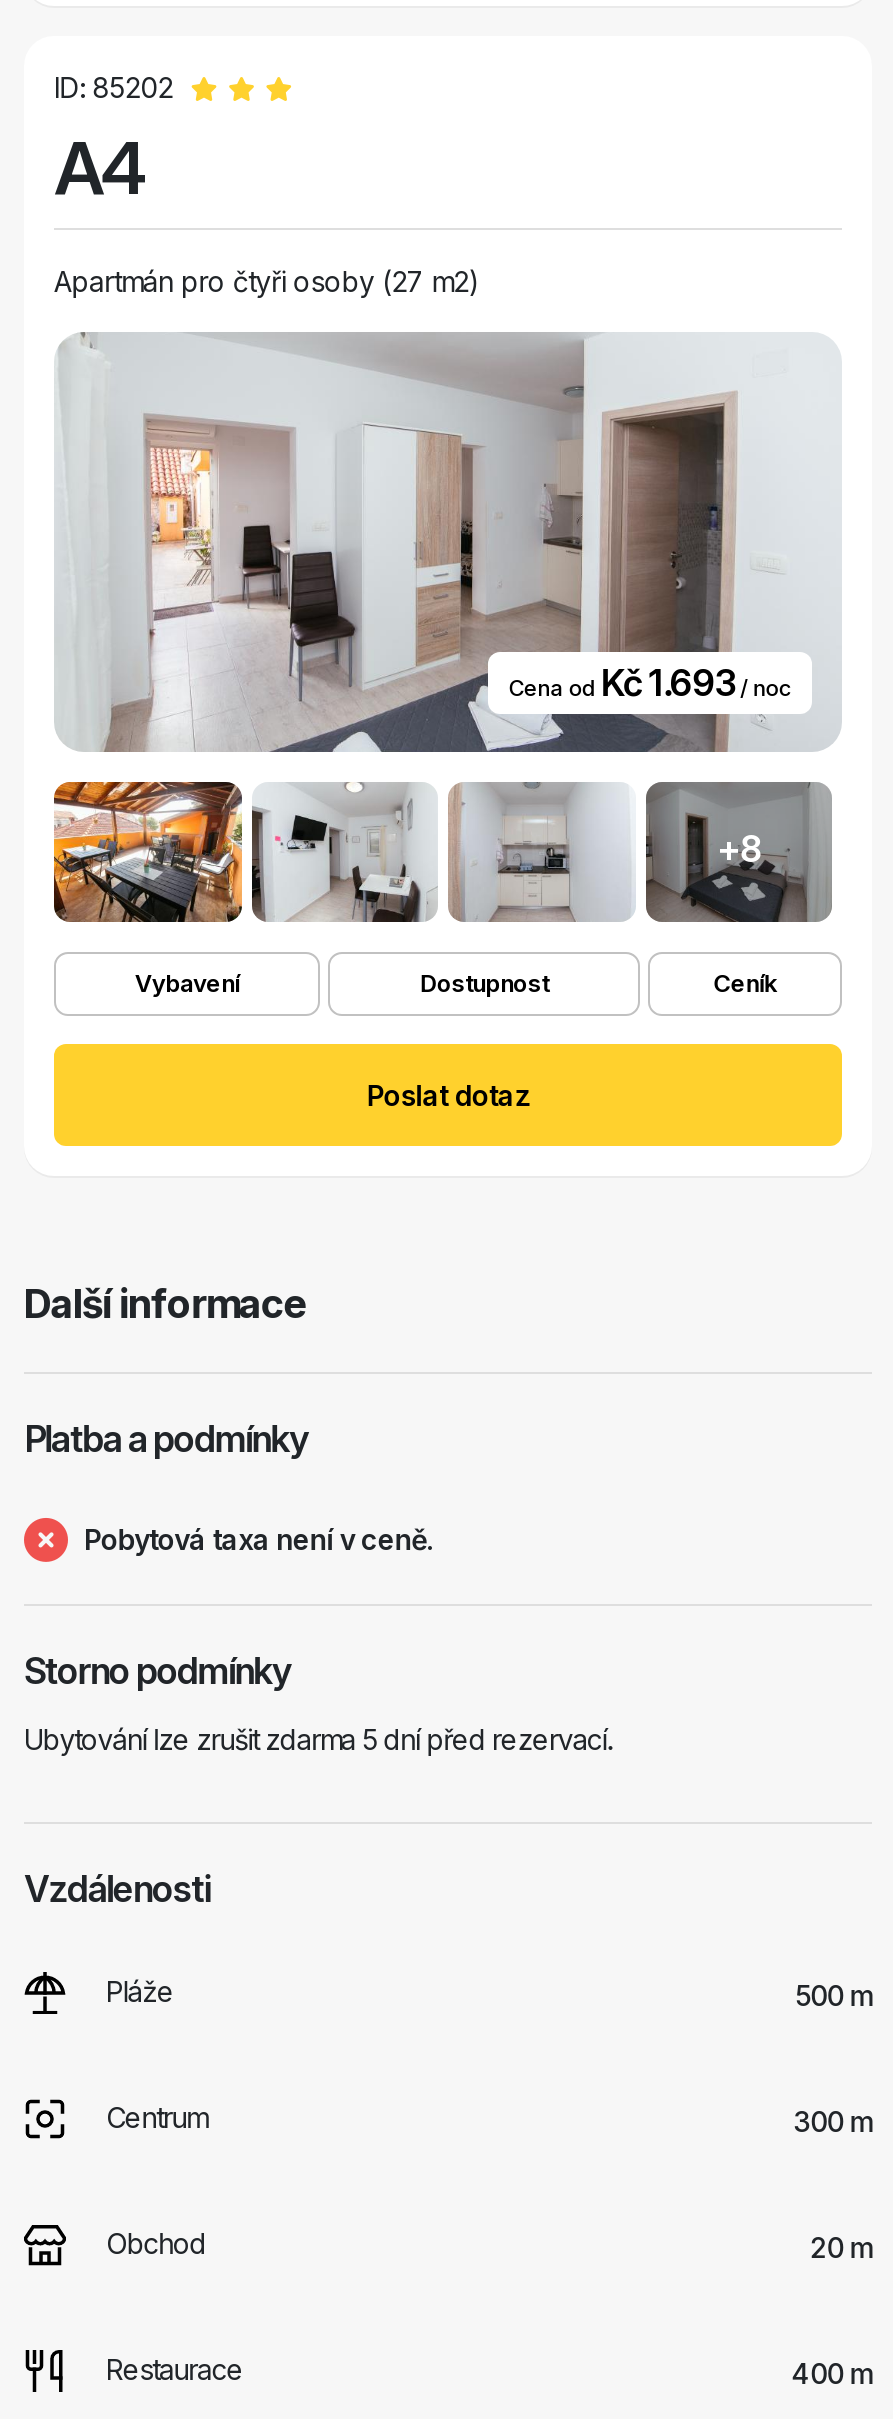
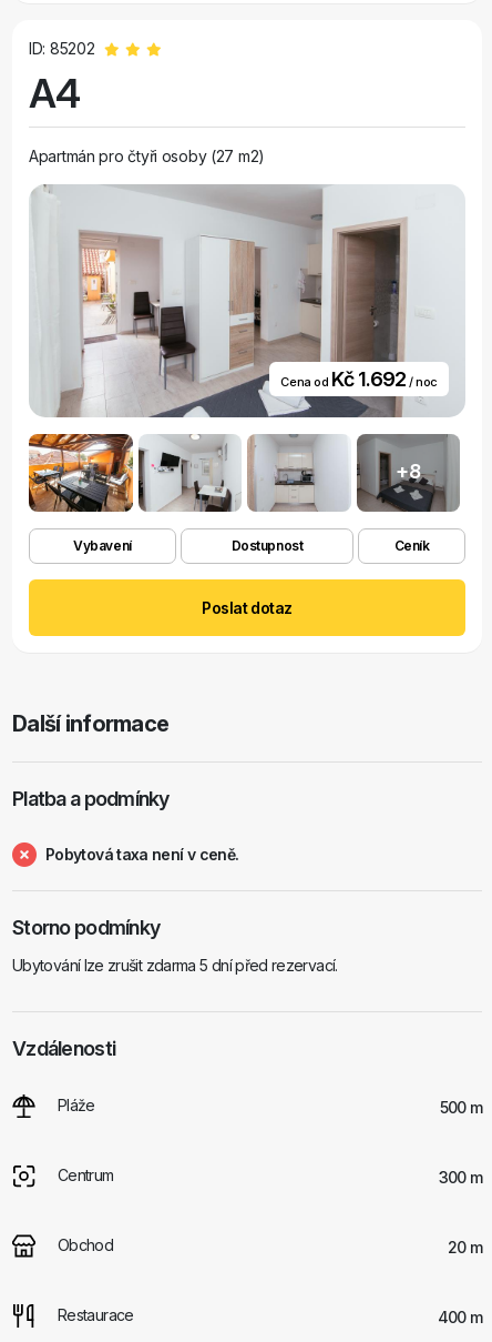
- Cena od Kč 1.693/ noc
+ Cena od Kč 1.692/ noc
